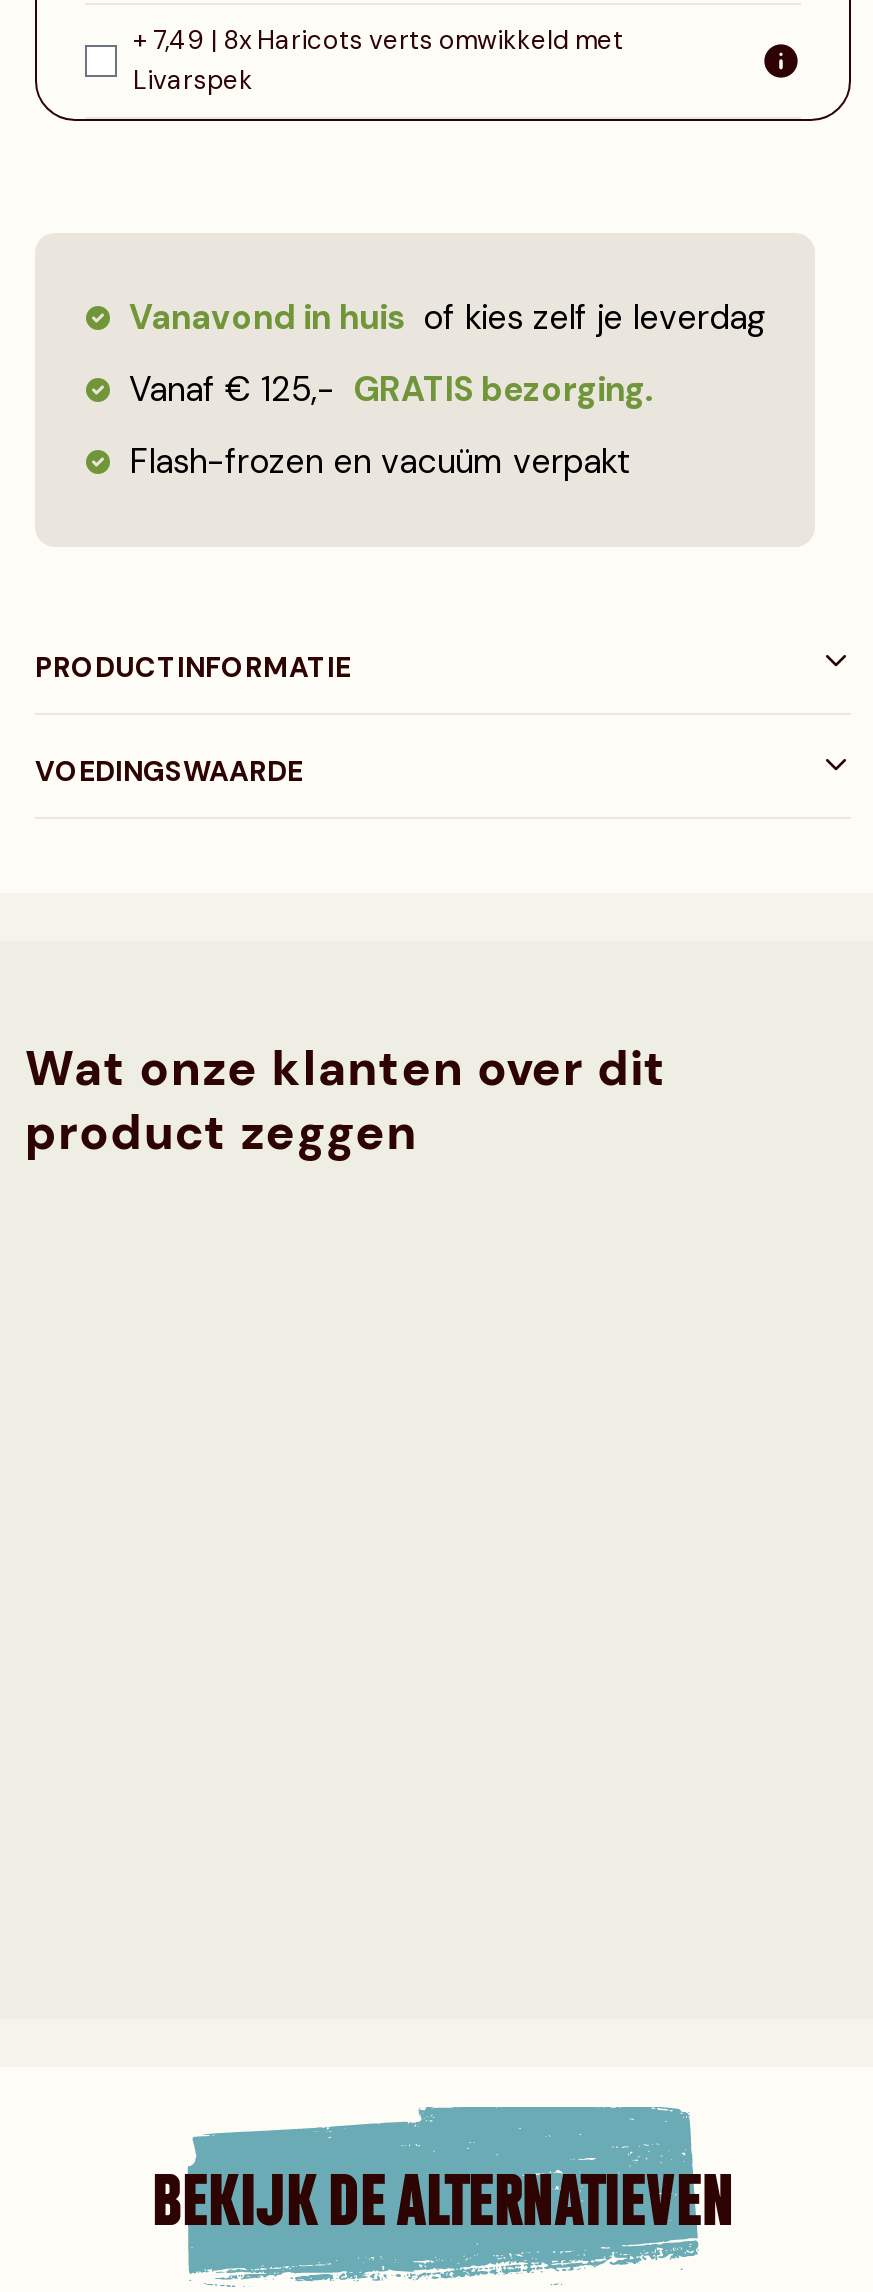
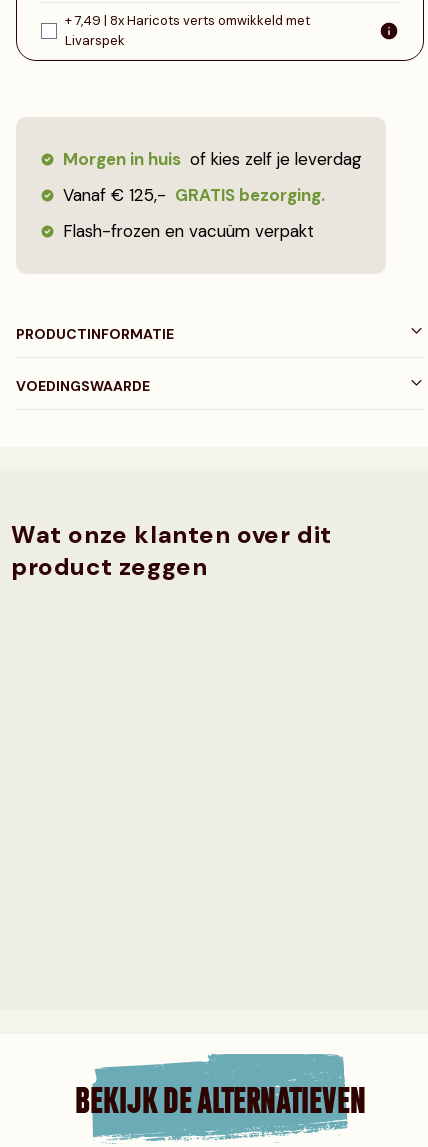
- Vanavond in huis of kies zelf je leverdag
+ Morgen in huis of kies zelf je leverdag
